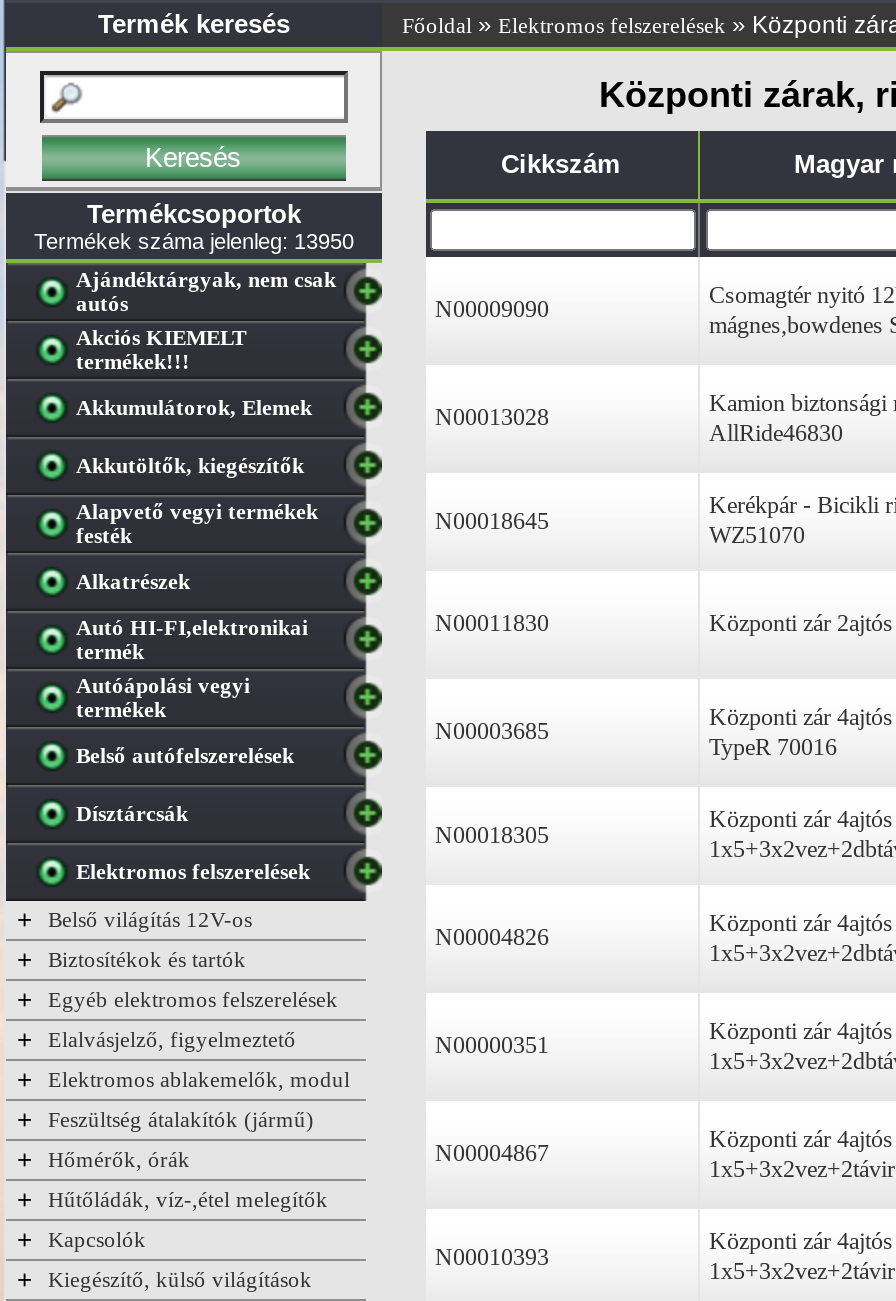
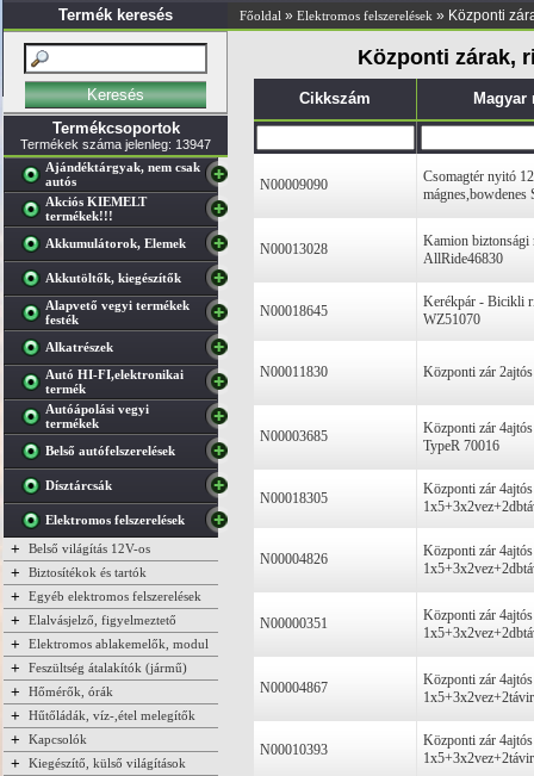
- Termékek száma jelenleg: 13950
+ Termékek száma jelenleg: 13947
